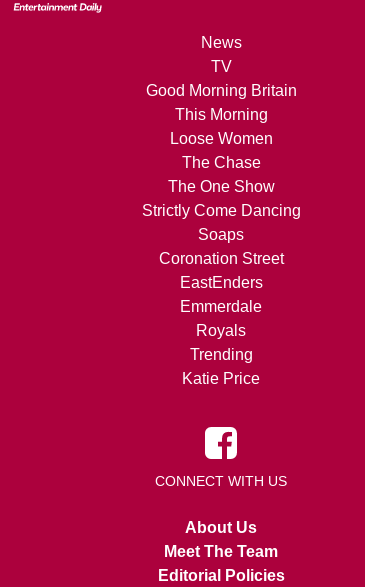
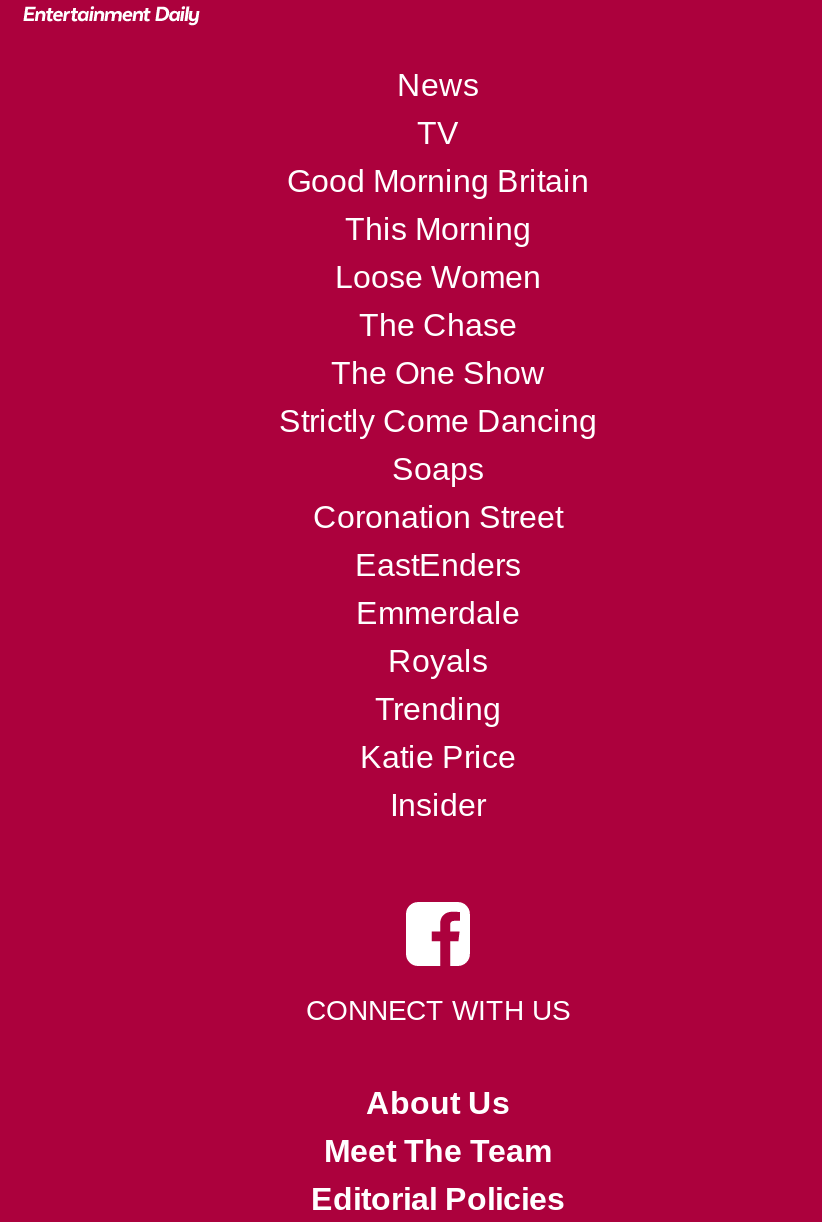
+ Insider
